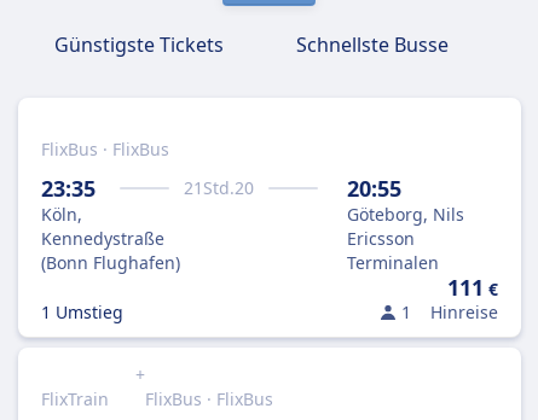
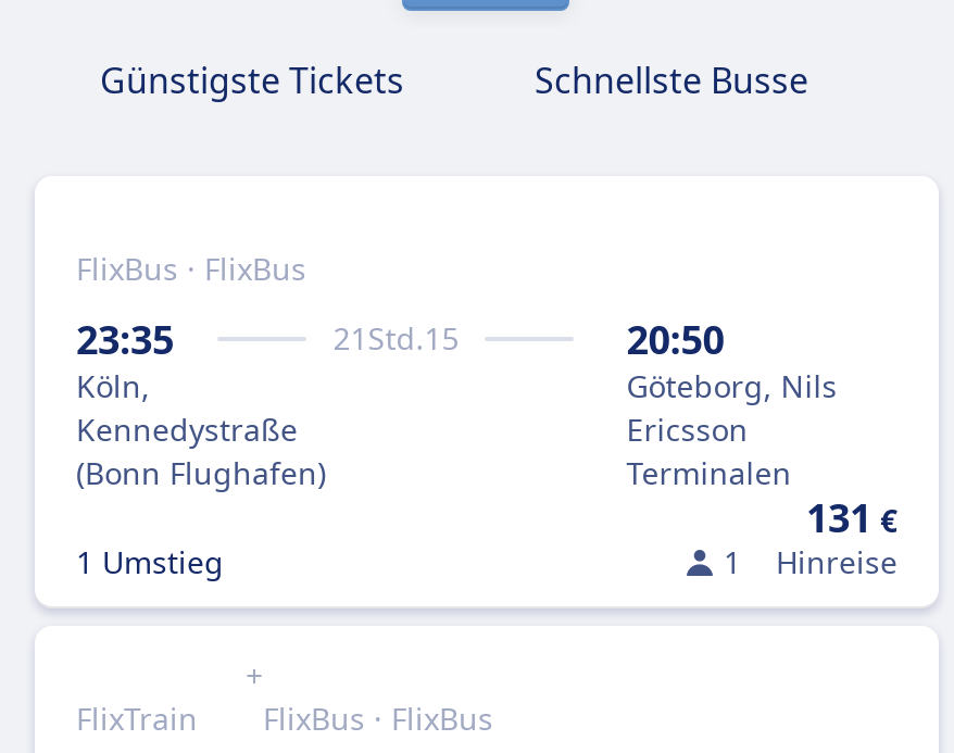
- 21 Std.20
+ 21 Std.15

- 20:55
+ 20:50

- 111 €
+ 131 €
